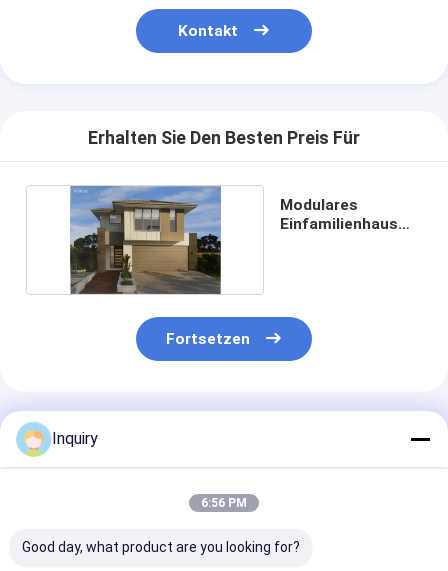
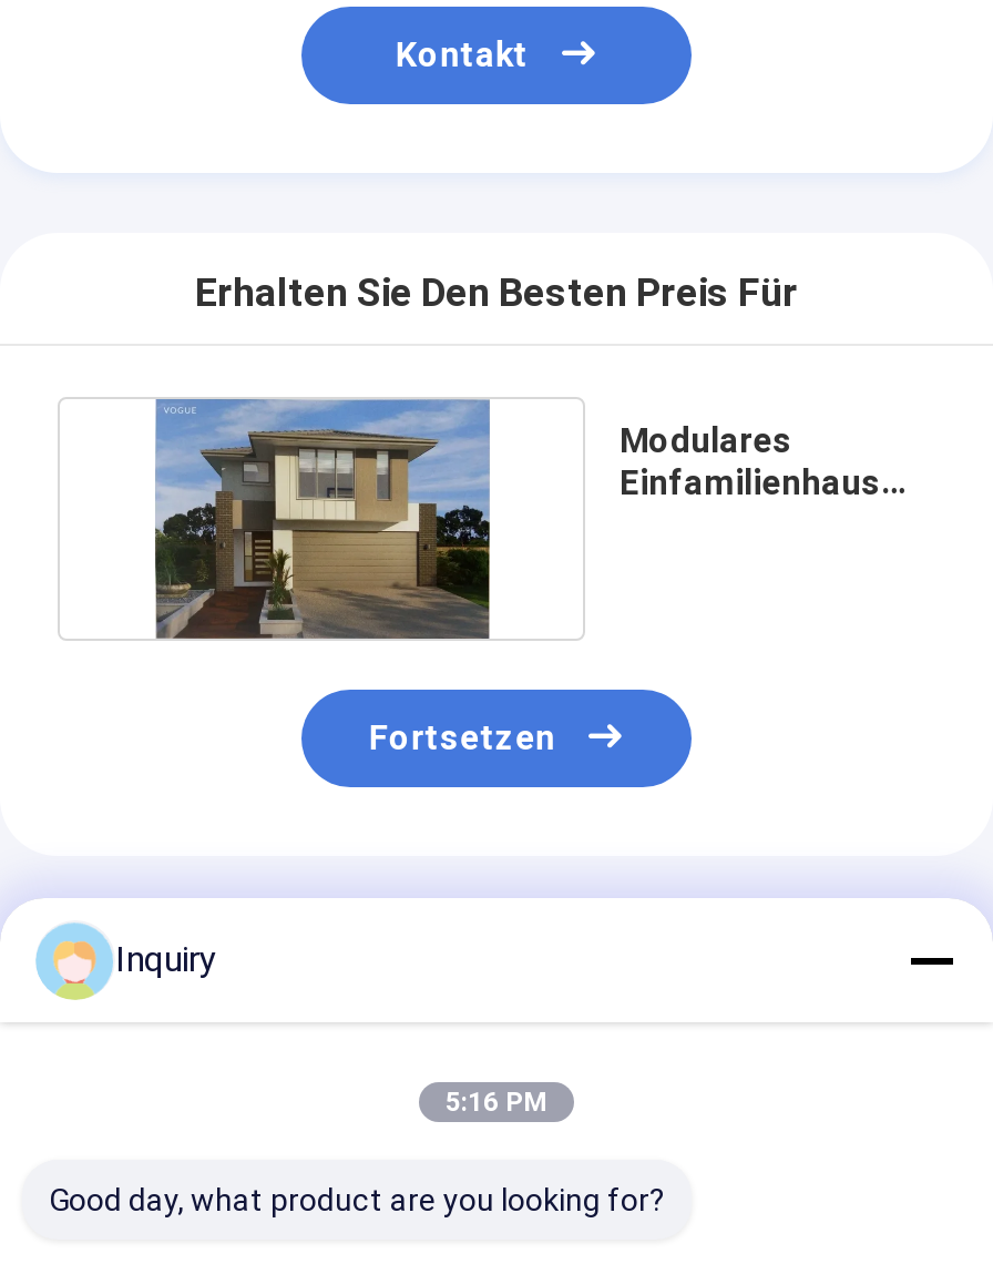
- 6:56 PM
+ 5:16 PM
